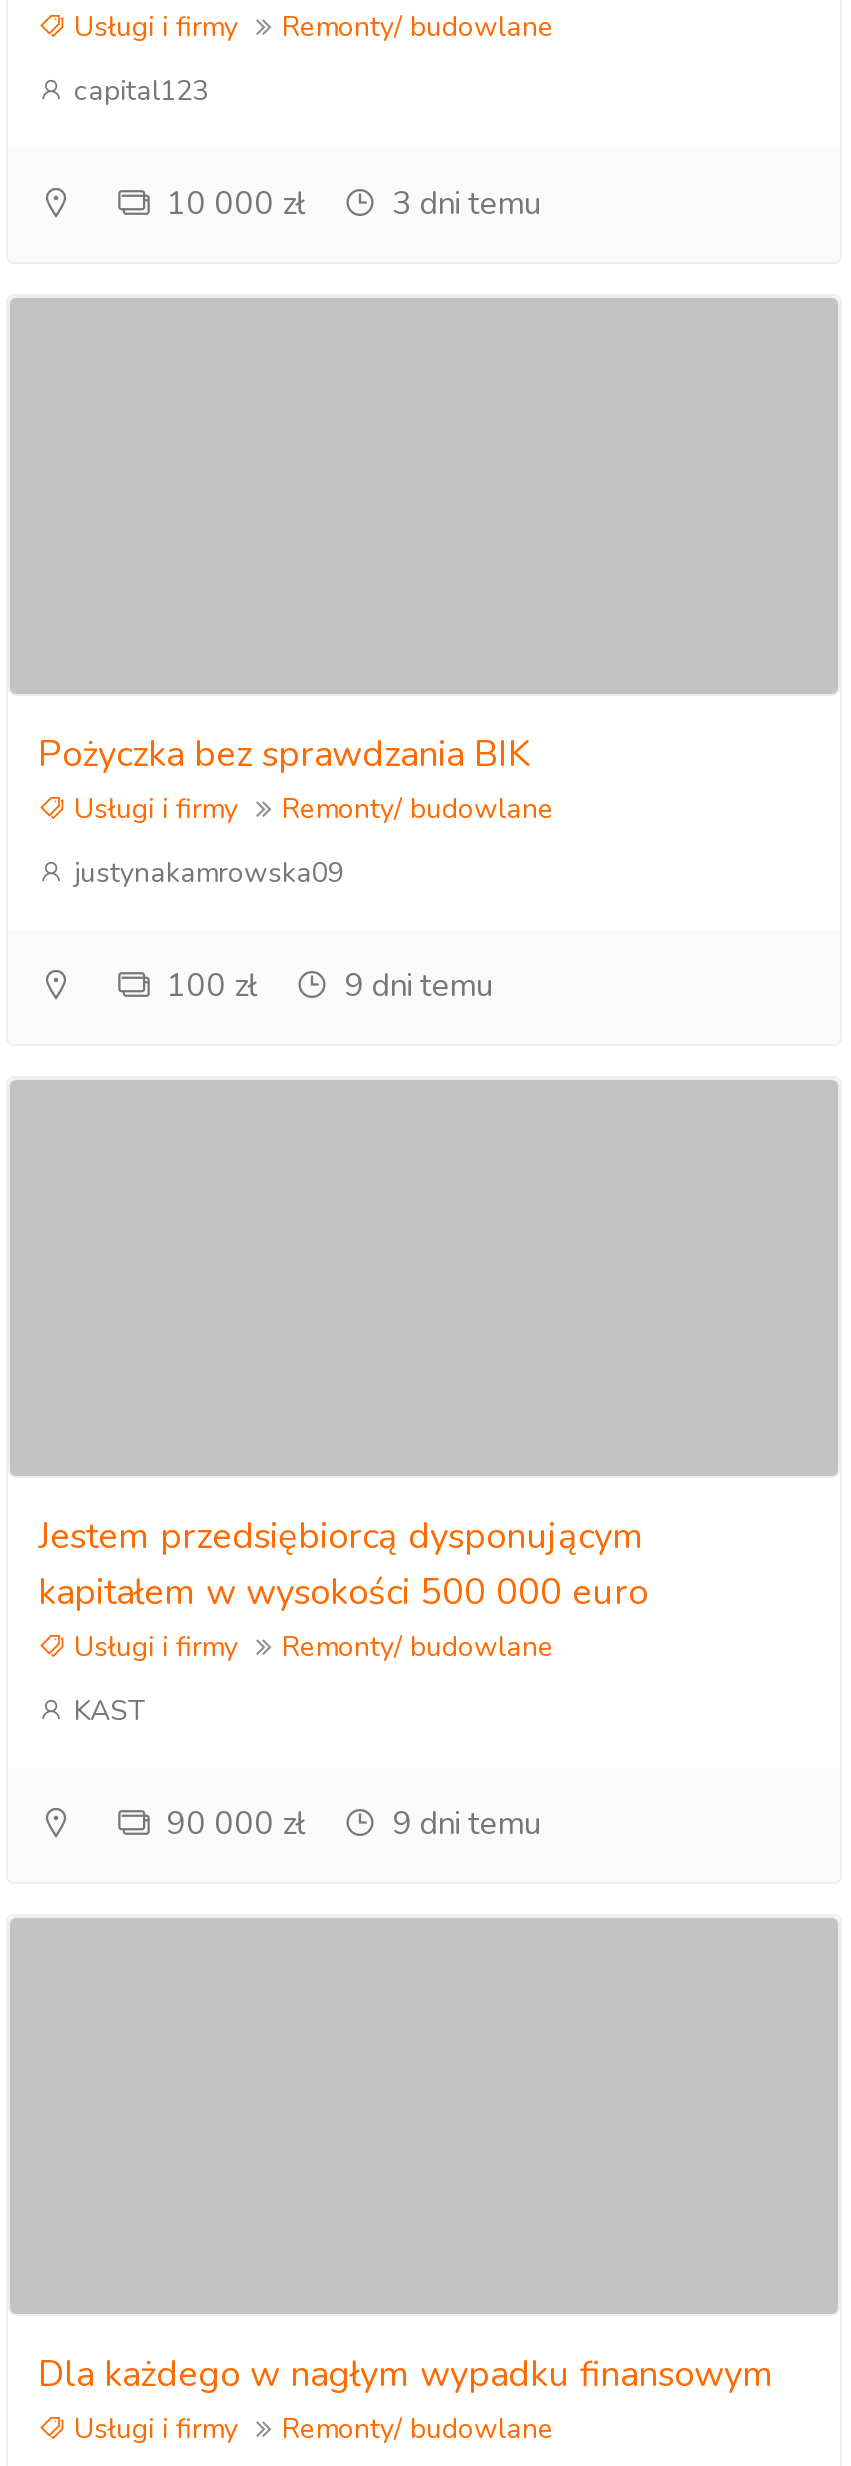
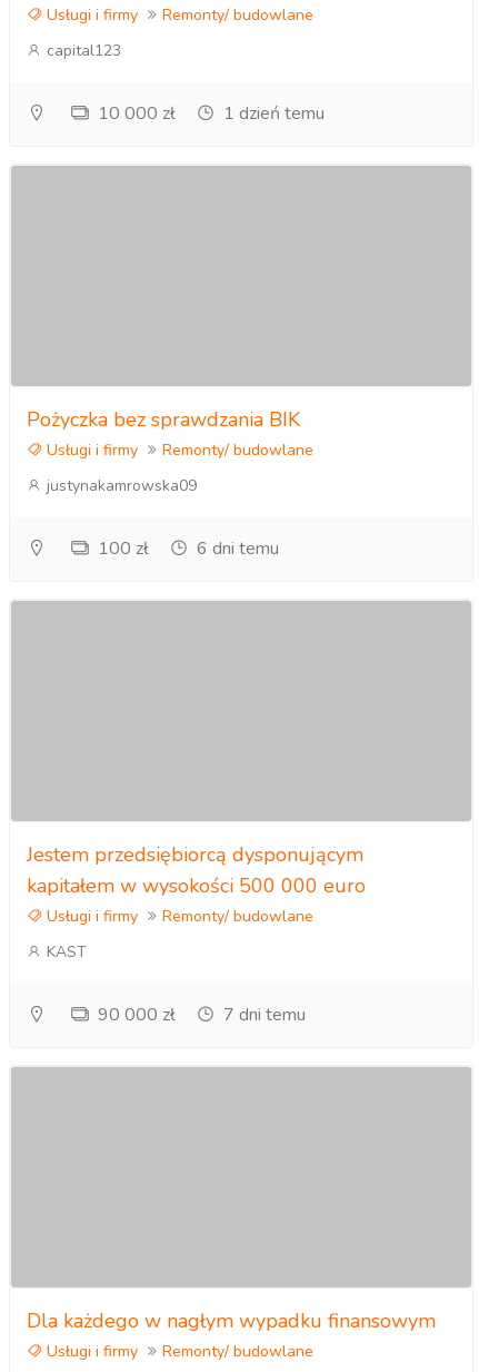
- 10 000 zł 3 dni temu
+ 10 000 zł 1 dzień temu

- 100 zł 9 dni temu
+ 100 zł 6 dni temu

- 90 000 zł 9 dni temu
+ 90 000 zł 7 dni temu
